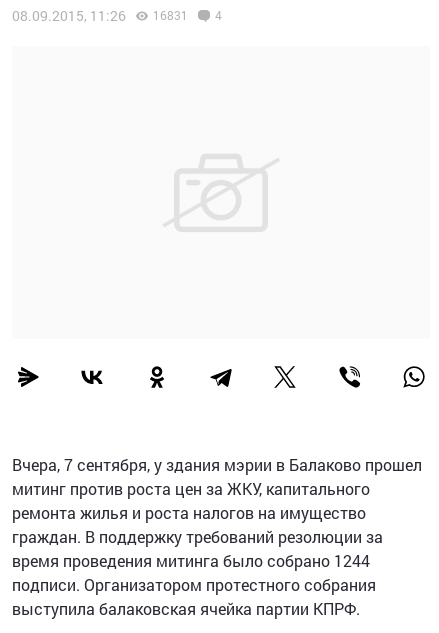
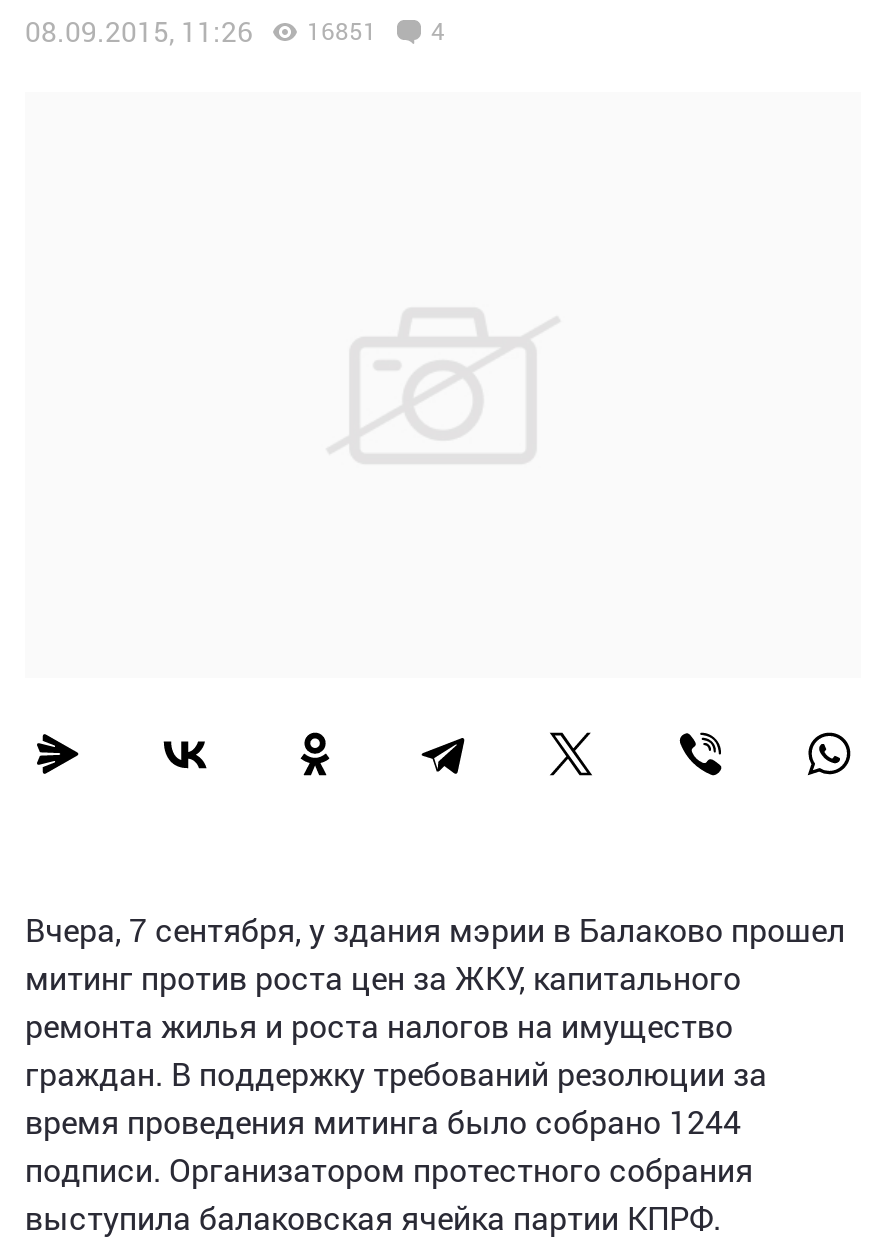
- 08.09.2015, 11:26 16831 4
+ 08.09.2015, 11:26 16851 4
